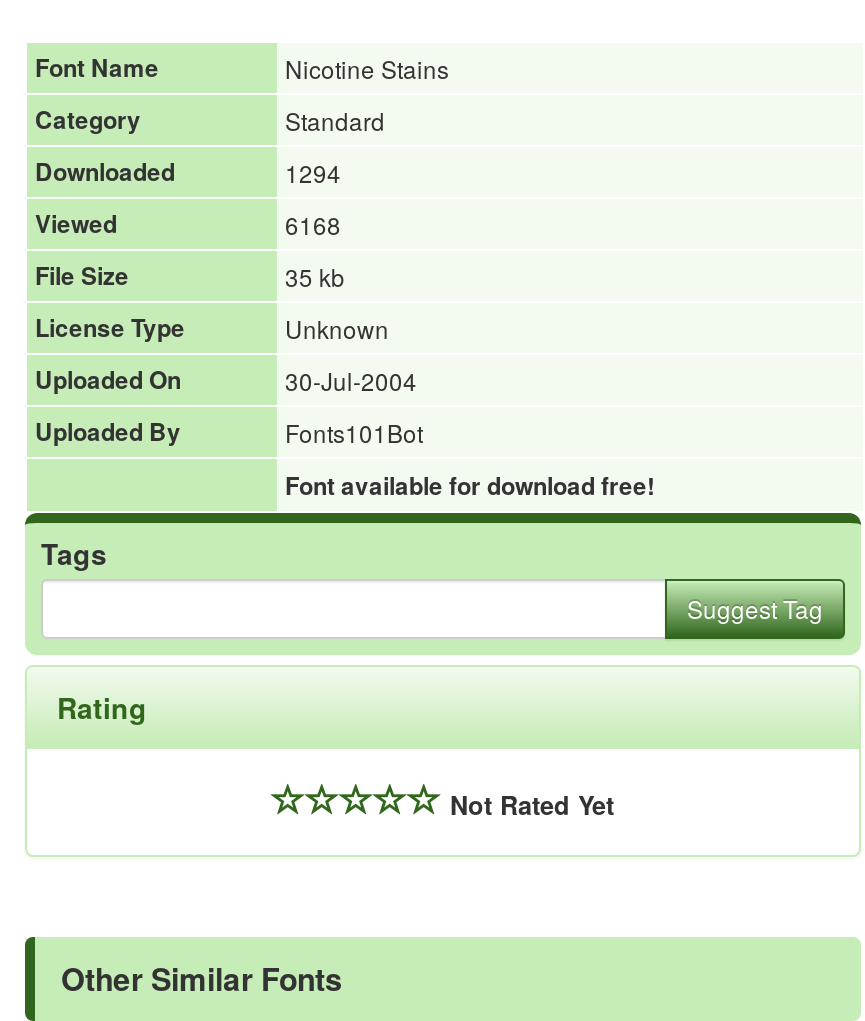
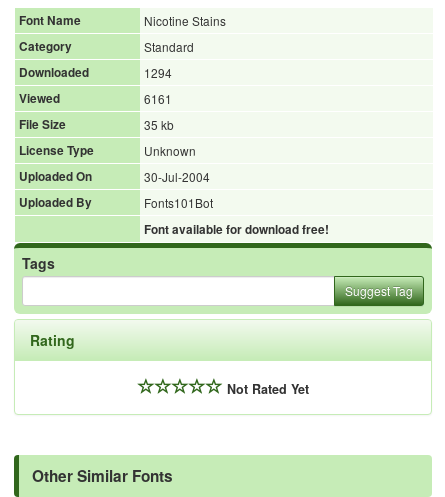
- 6168
+ 6161
